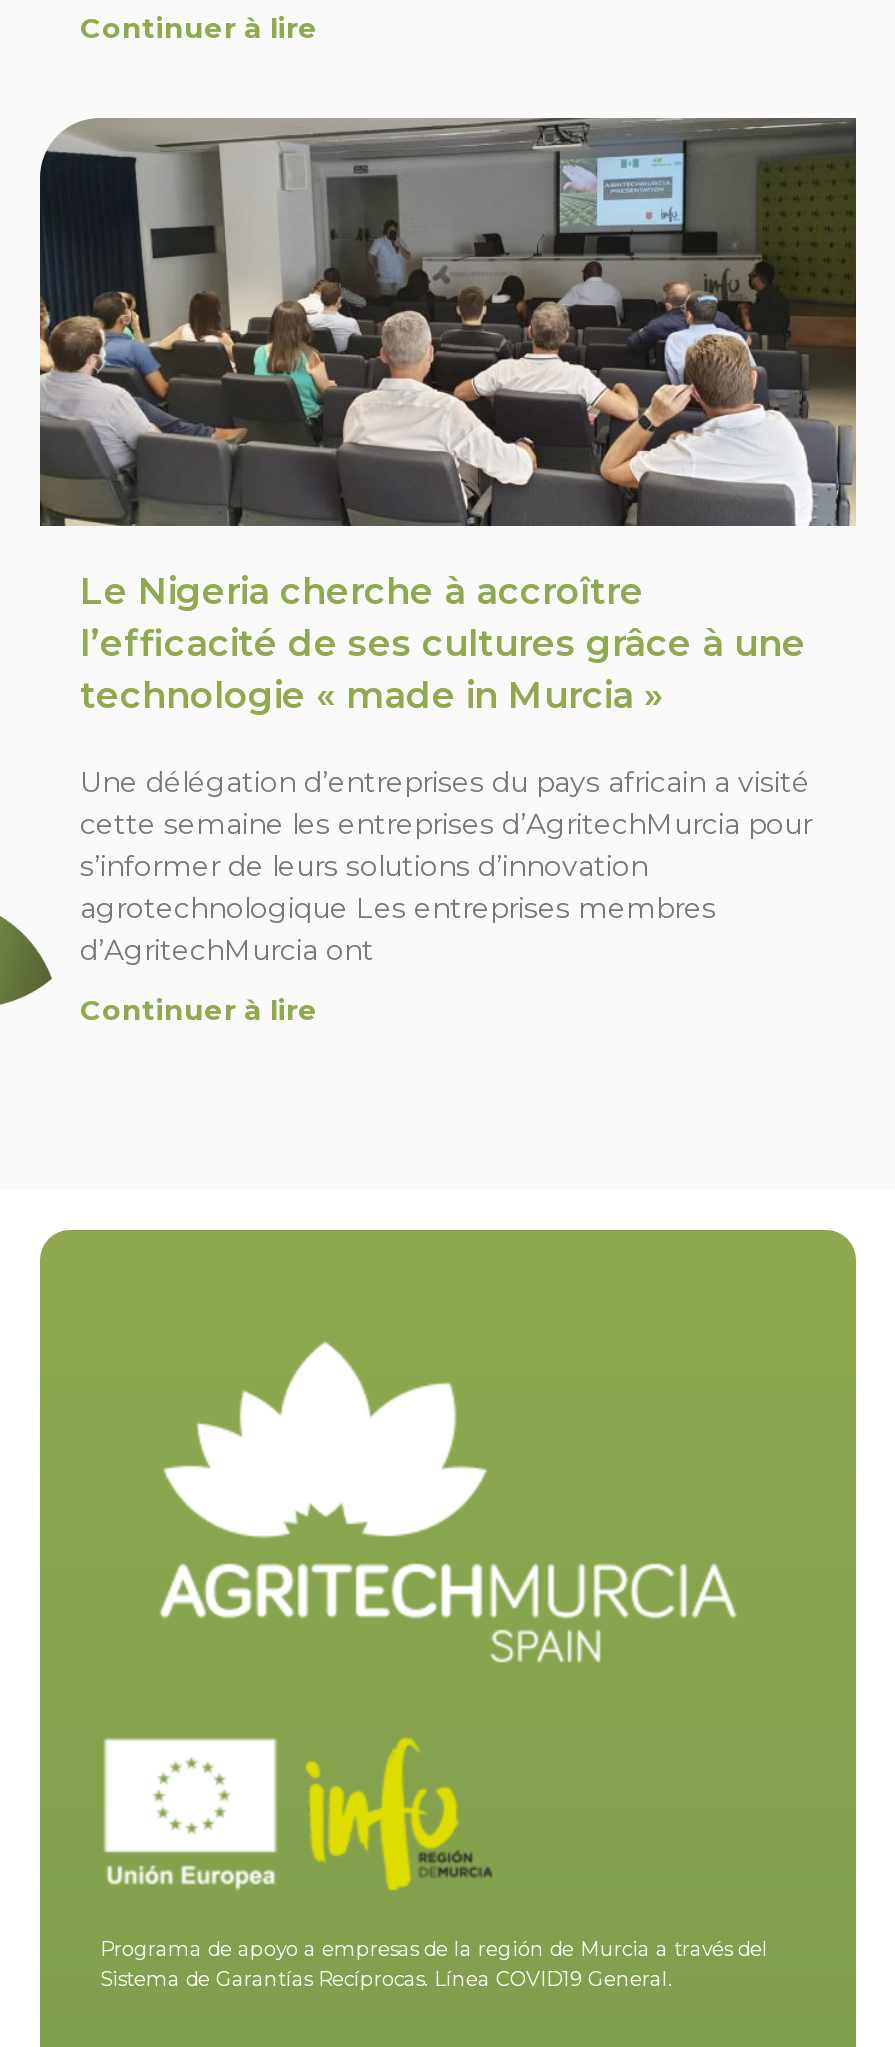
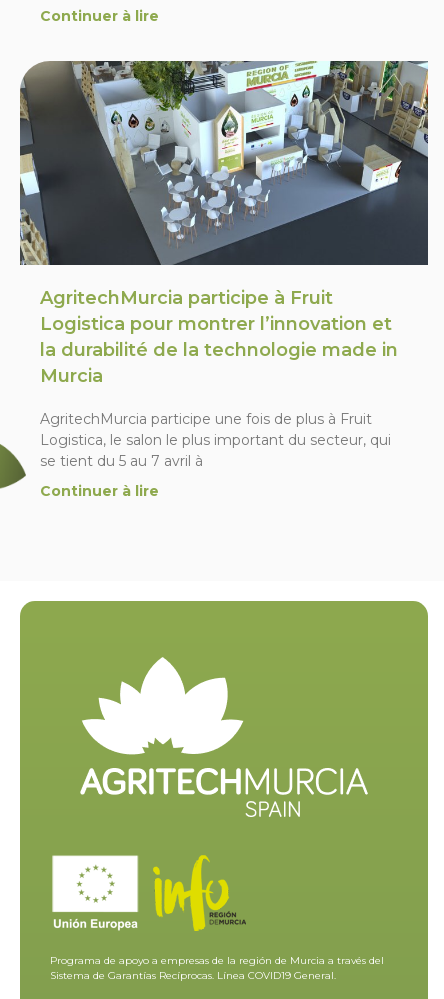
- [image]
- Le Nigeria cherche à accroître
- l’efficacité de ses cultures grâce à une
- technologie « made in Murcia »
+ [image]
+ AgritechMurcia participe à Fruit
+ Logistica pour montrer l’innovation et
+ la durabilité de la technologie made in
+ Murcia

- Une délégation d’entreprises du pays africain a visité
- cette semaine les entreprises d’AgritechMurcia pour
- s’informer de leurs solutions d’innovation
- agrotechnologique Les entreprises membres
- d’AgritechMurcia ont
+ AgritechMurcia participe une fois de plus à Fruit
+ Logistica, le salon le plus important du secteur, qui
+ se tient du 5 au 7 avril à
